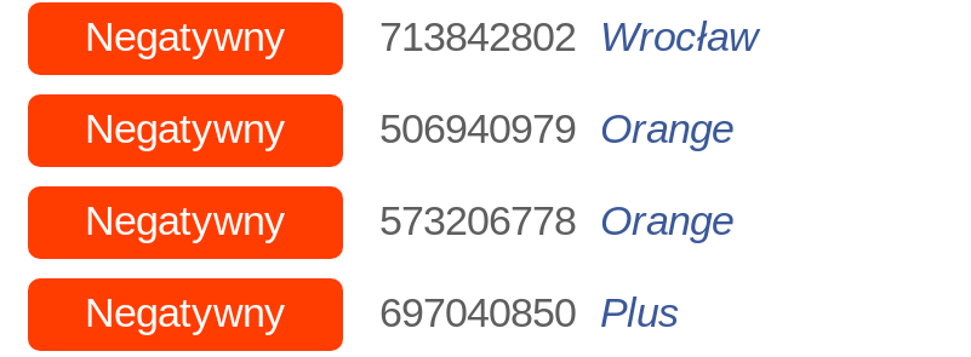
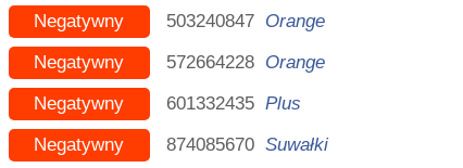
- 713842802 Wrocław
+ 503240847 Orange

- 506940979 Orange
+ 572664228 Orange

- 573206778 Orange
+ 601332435 Plus

- 697040850 Plus
+ 874085670 Suwałki
